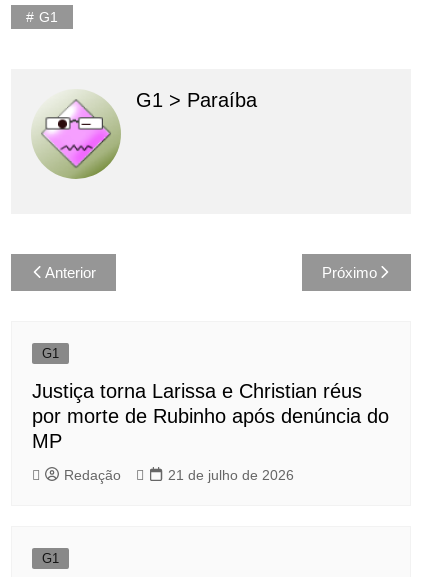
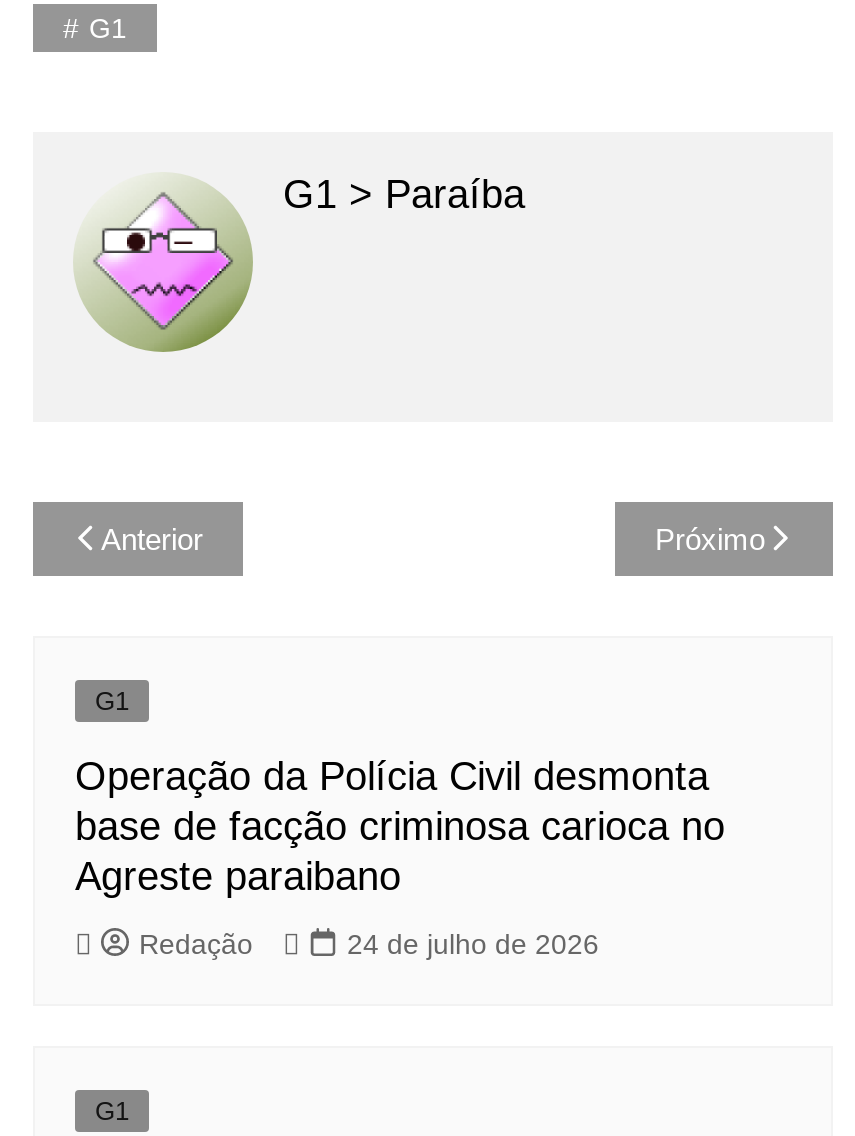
- Justiça torna Larissa e Christian réus
- por morte de Rubinho após denúncia do
- MP
+ Operação da Polícia Civil desmonta
+ base de facção criminosa carioca no
+ Agreste paraibano

- 21 de julho de 2026
+ 24 de julho de 2026
